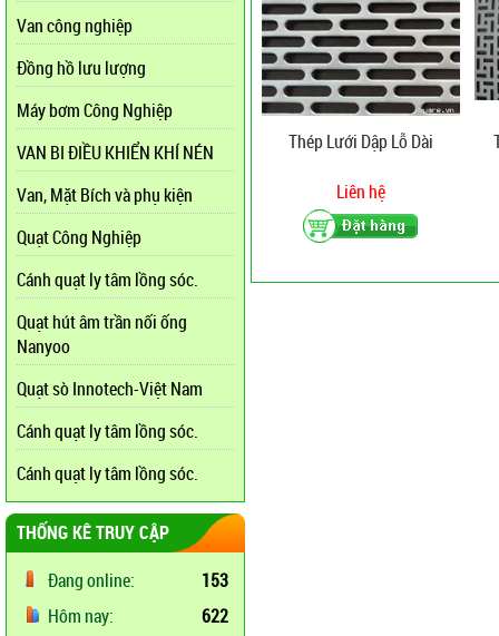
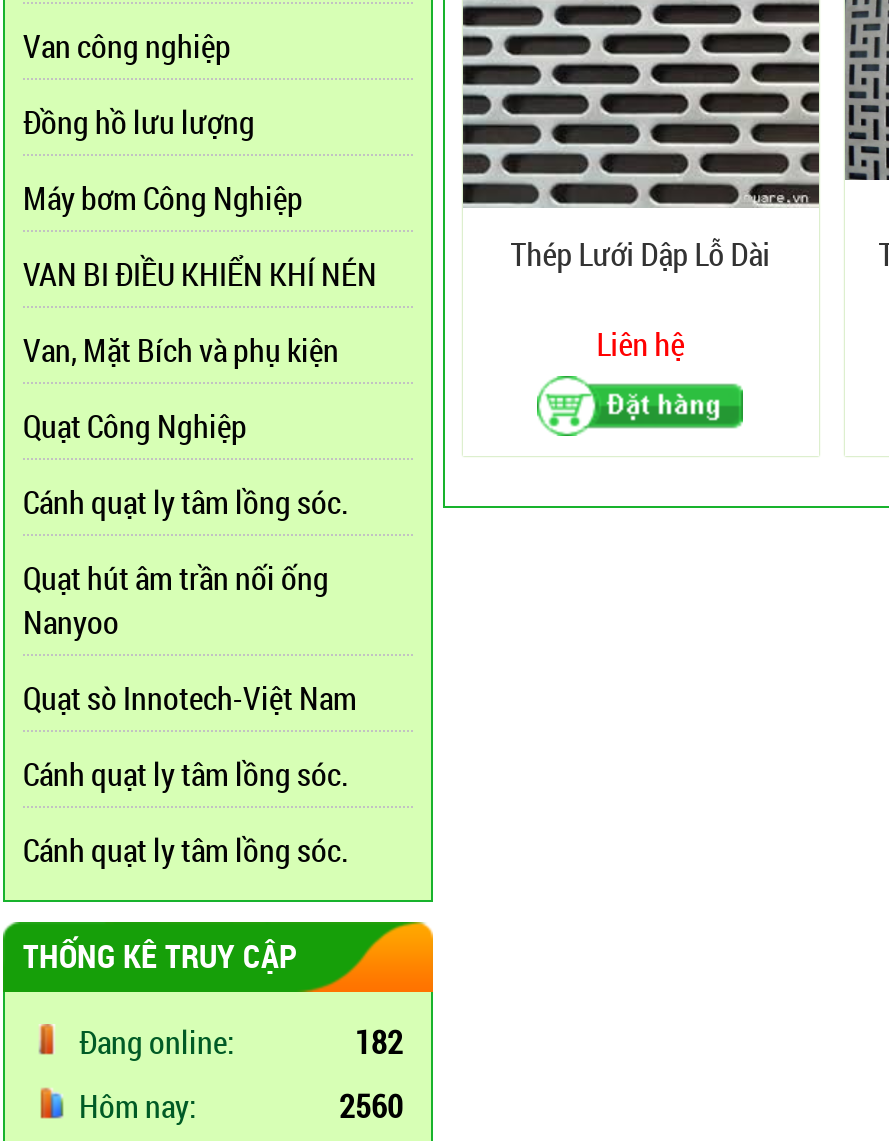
- 153
+ 182

- 622
+ 2560
